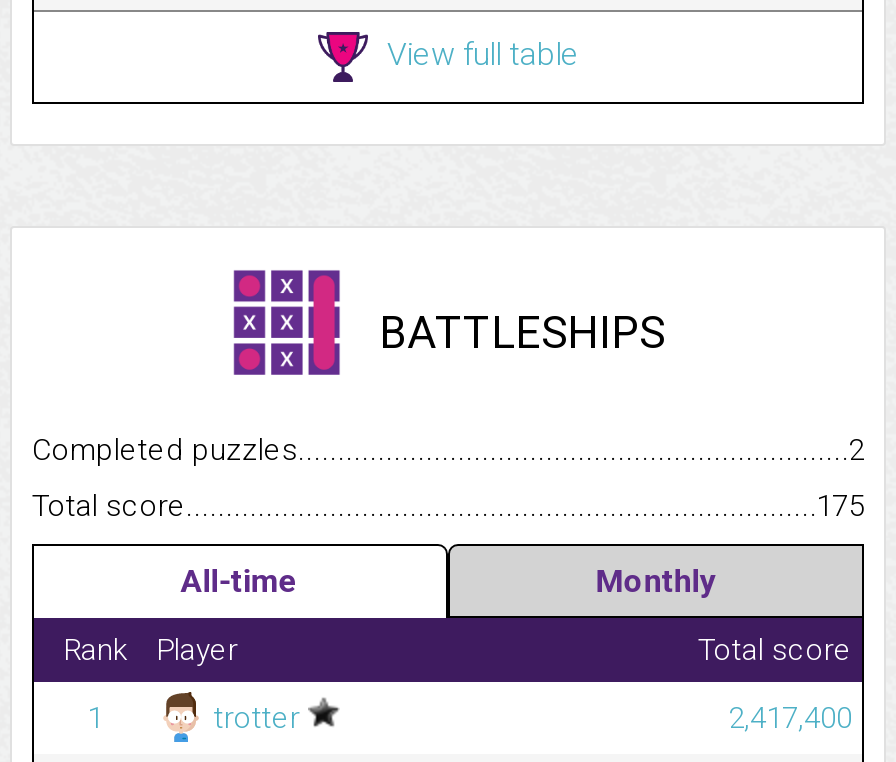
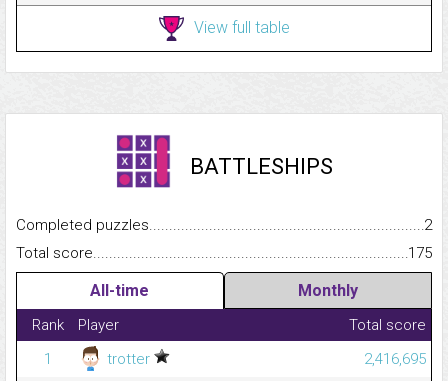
- 2,417,400
+ 2,416,695
